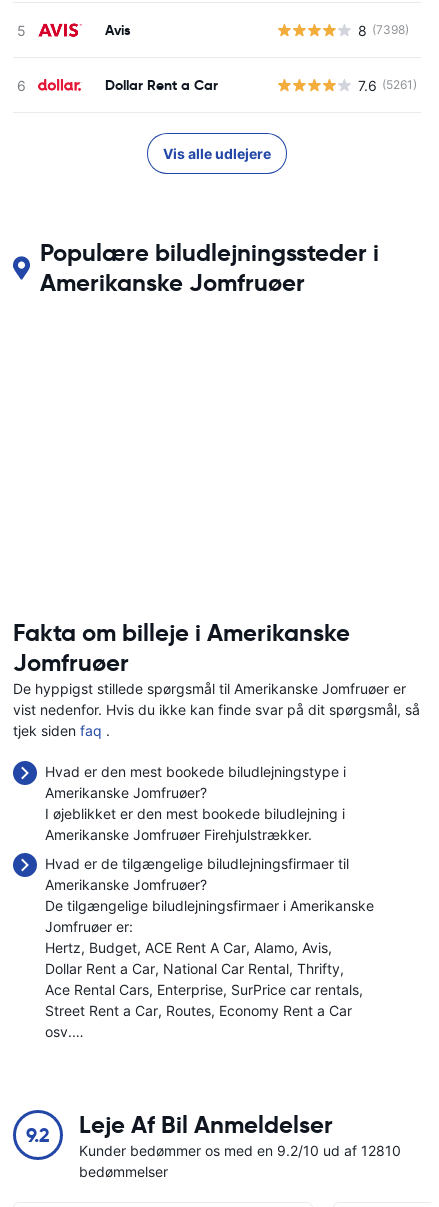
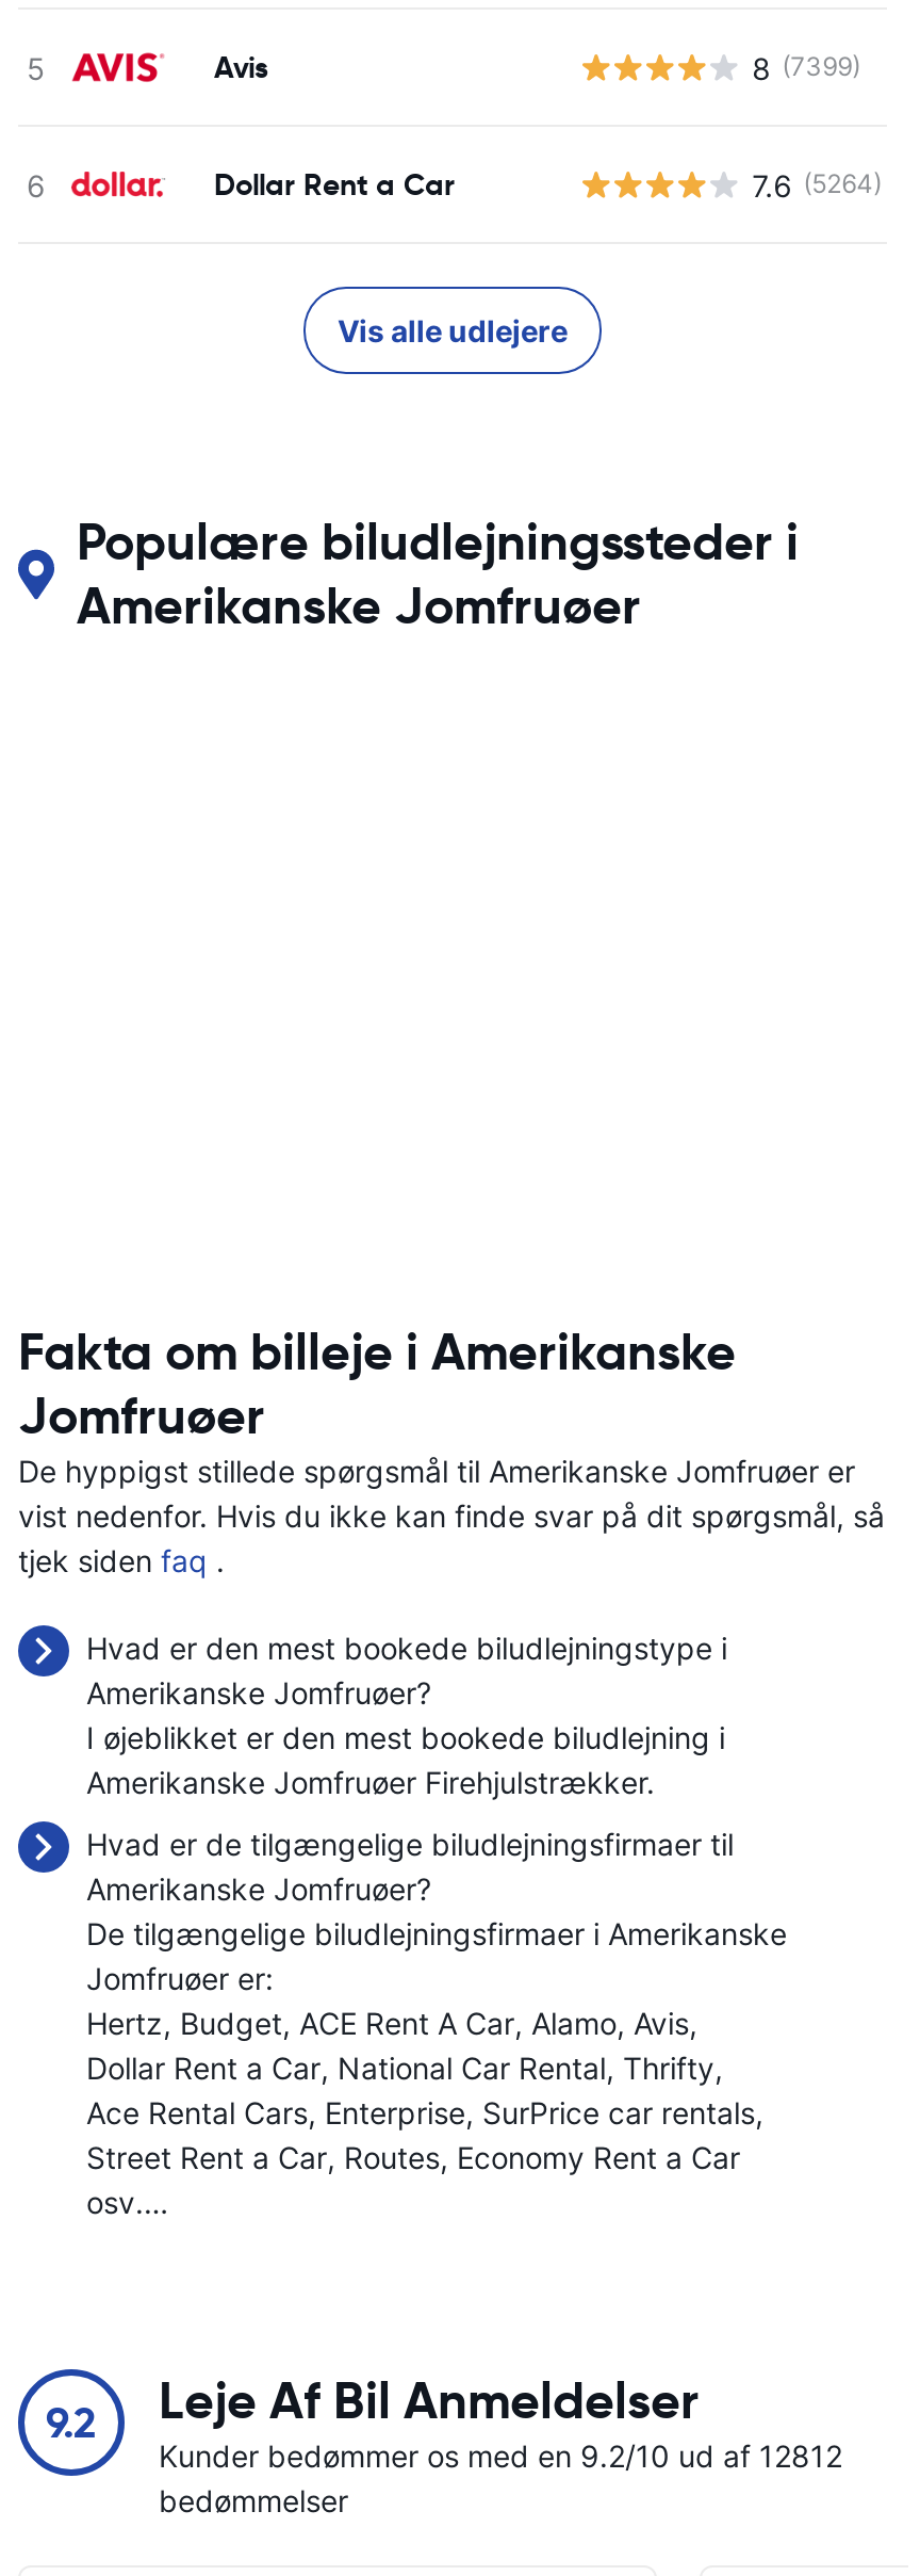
- 8 (7398)
+ 8 (7399)

- 7.6 (5261)
+ 7.6 (5264)

- Kunder bedømmer os med en 9.2/10 ud af 12810
+ Kunder bedømmer os med en 9.2/10 ud af 12812
